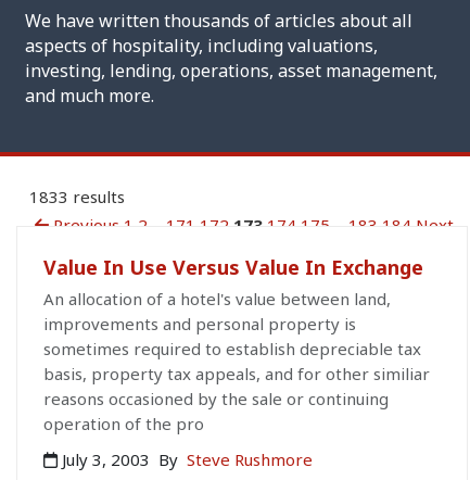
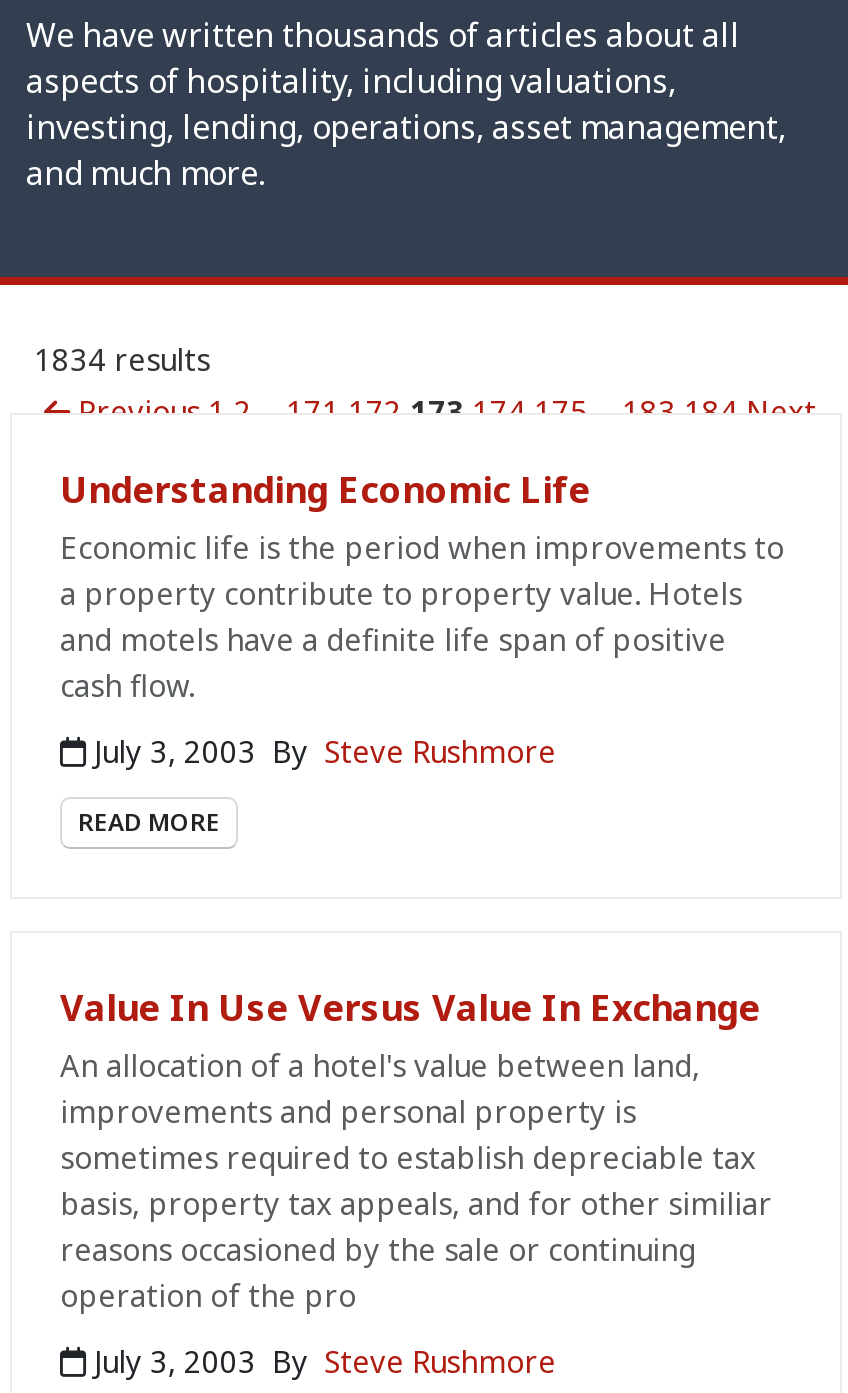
- 1833 results
+ 1834 results

+ Understanding Economic Life
+ Economic life is the period when improvements to
+ a property contribute to property value. Hotels
+ and motels have a definite life span of positive
+ cash flow.
+ July 3, 2003 By Steve Rushmore
+ READ MORE
